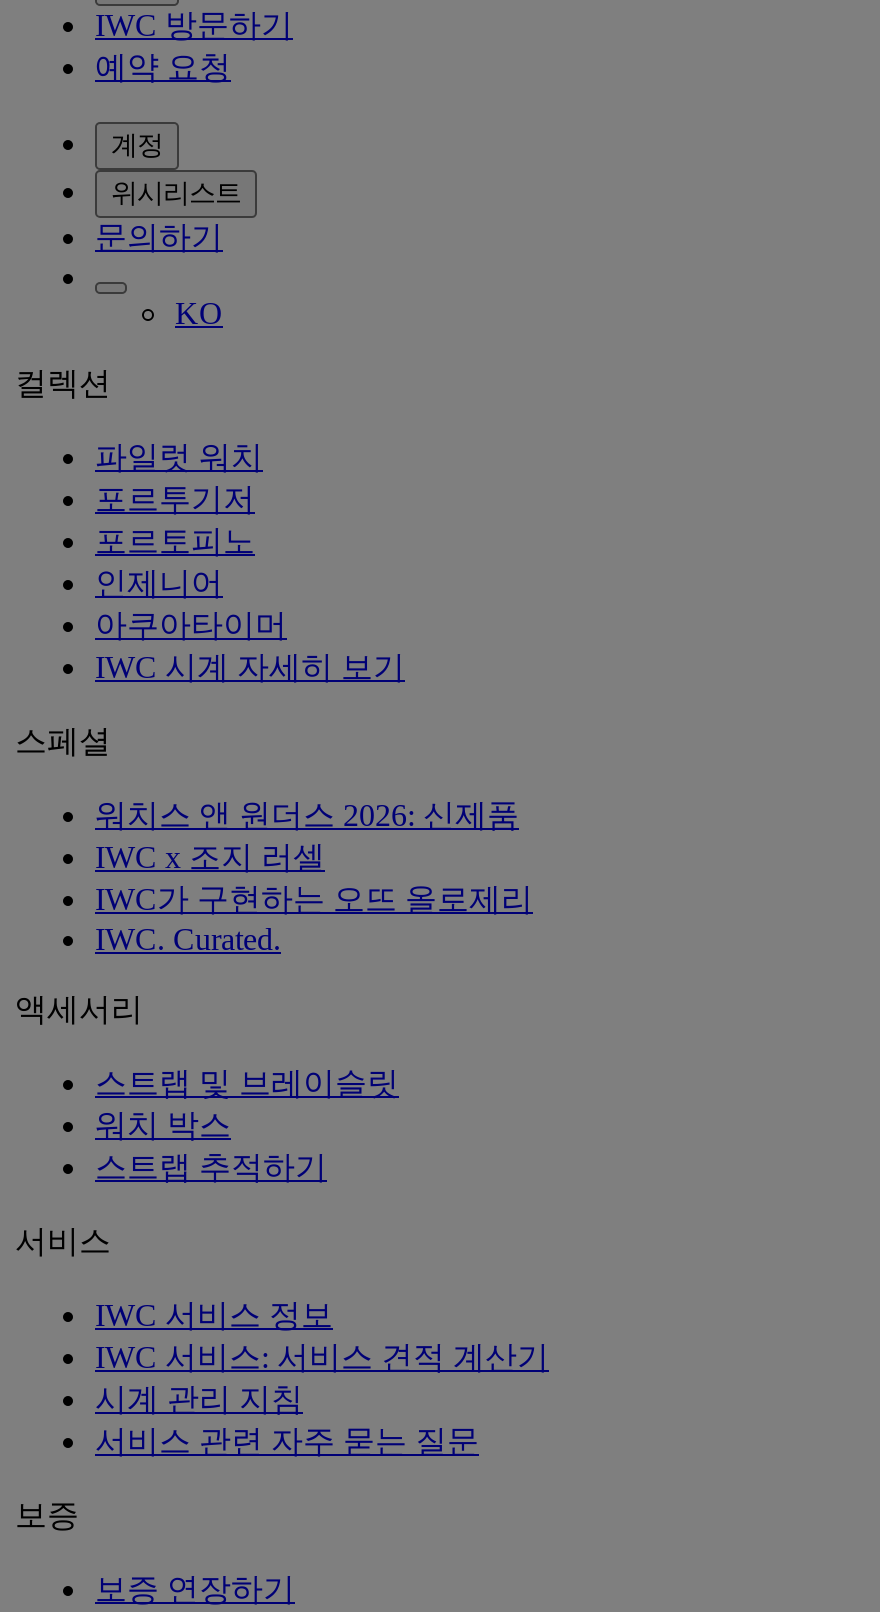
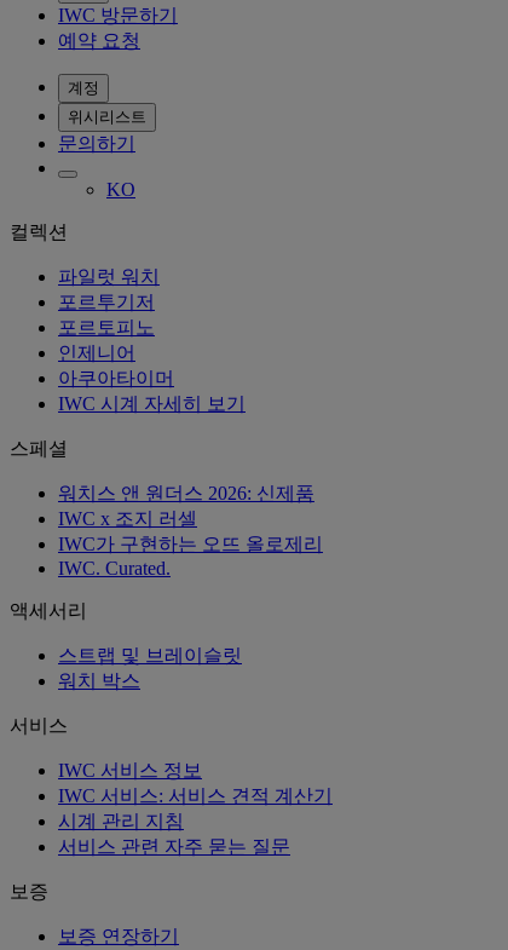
- 스트랩 추적하기
